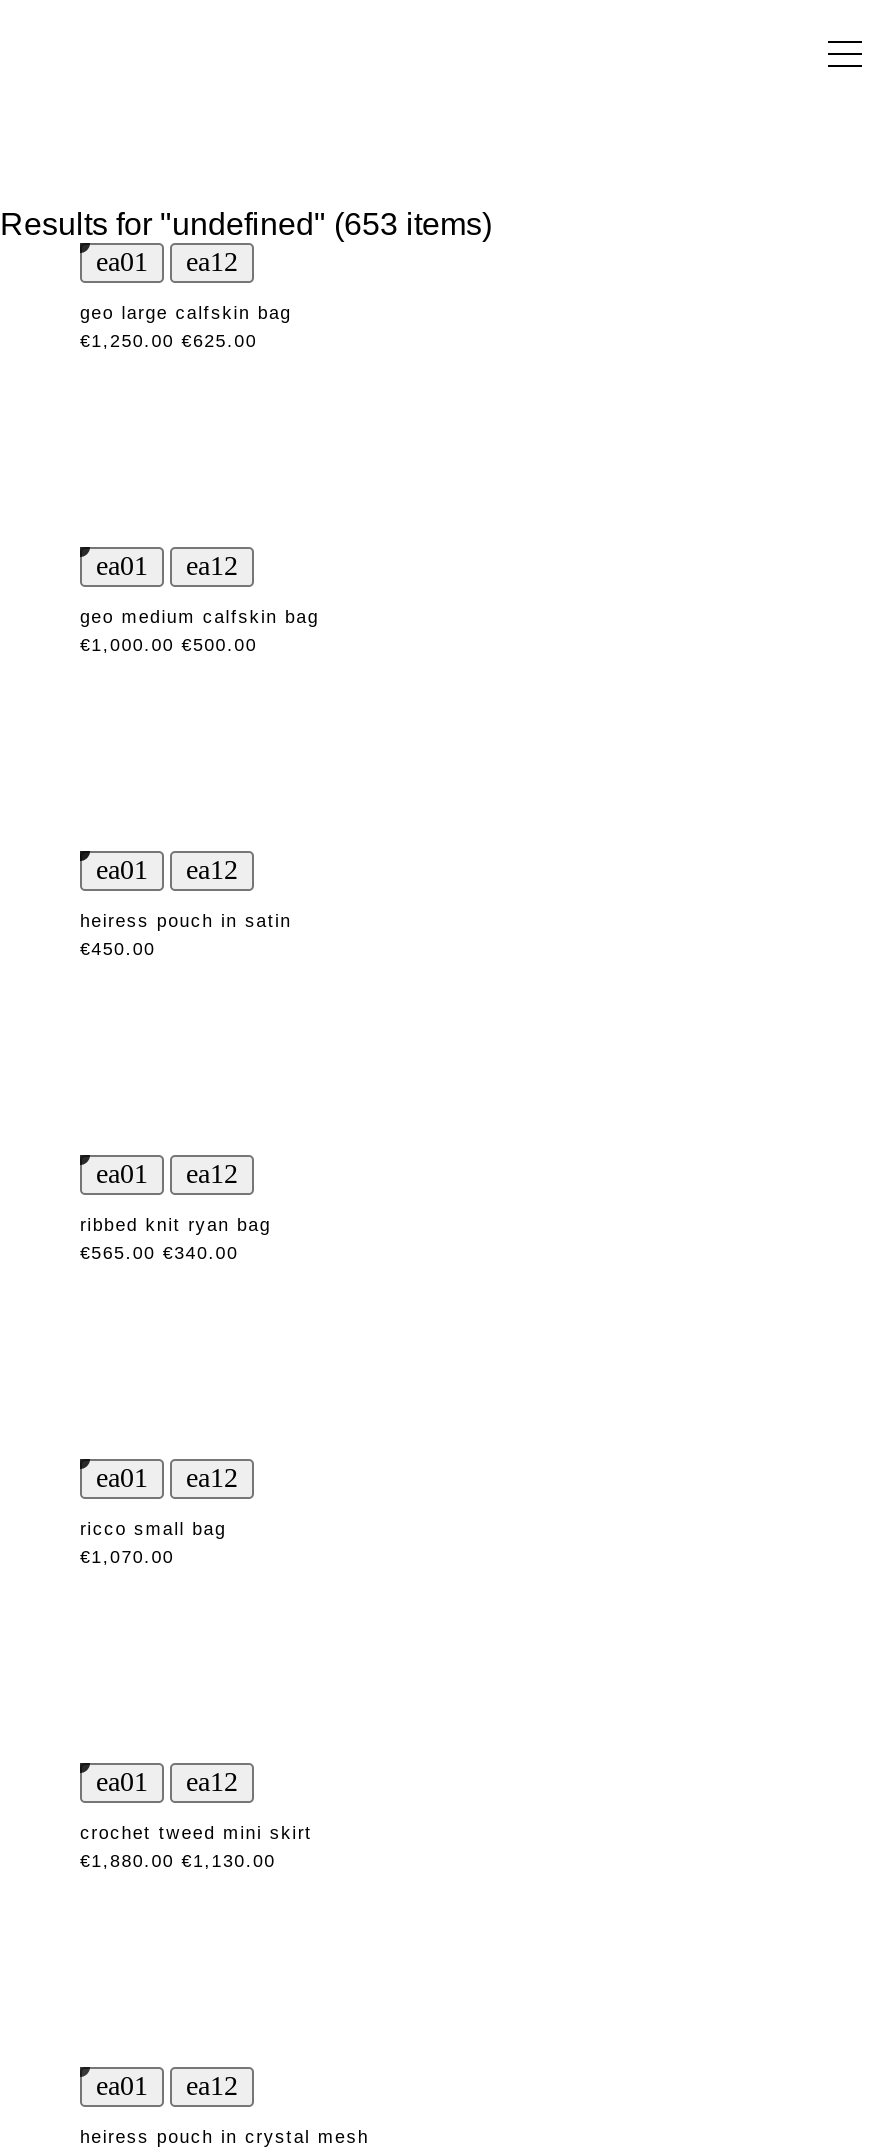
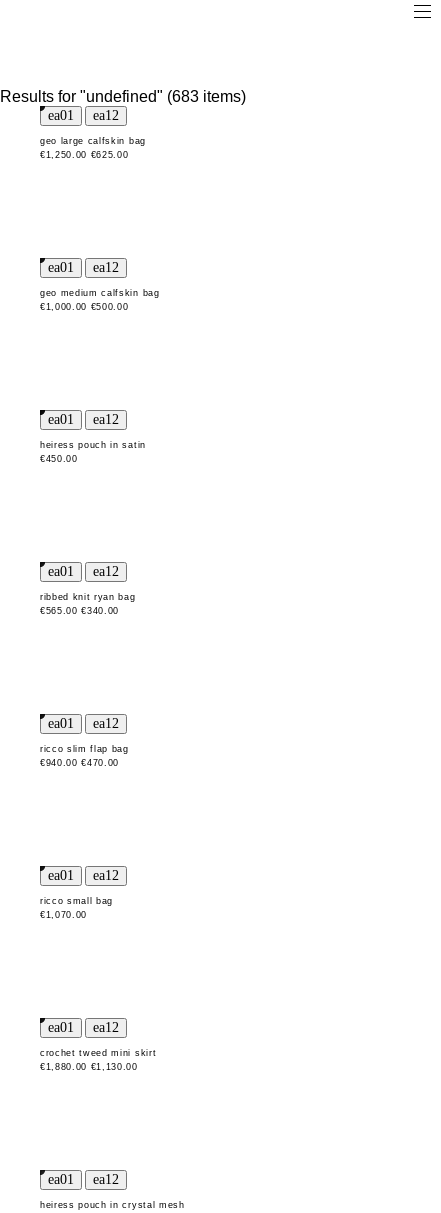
- Results for "undefined" (653 items)
+ Results for "undefined" (683 items)

+ ricco slim flap bag
+ €940.00 €470.00
